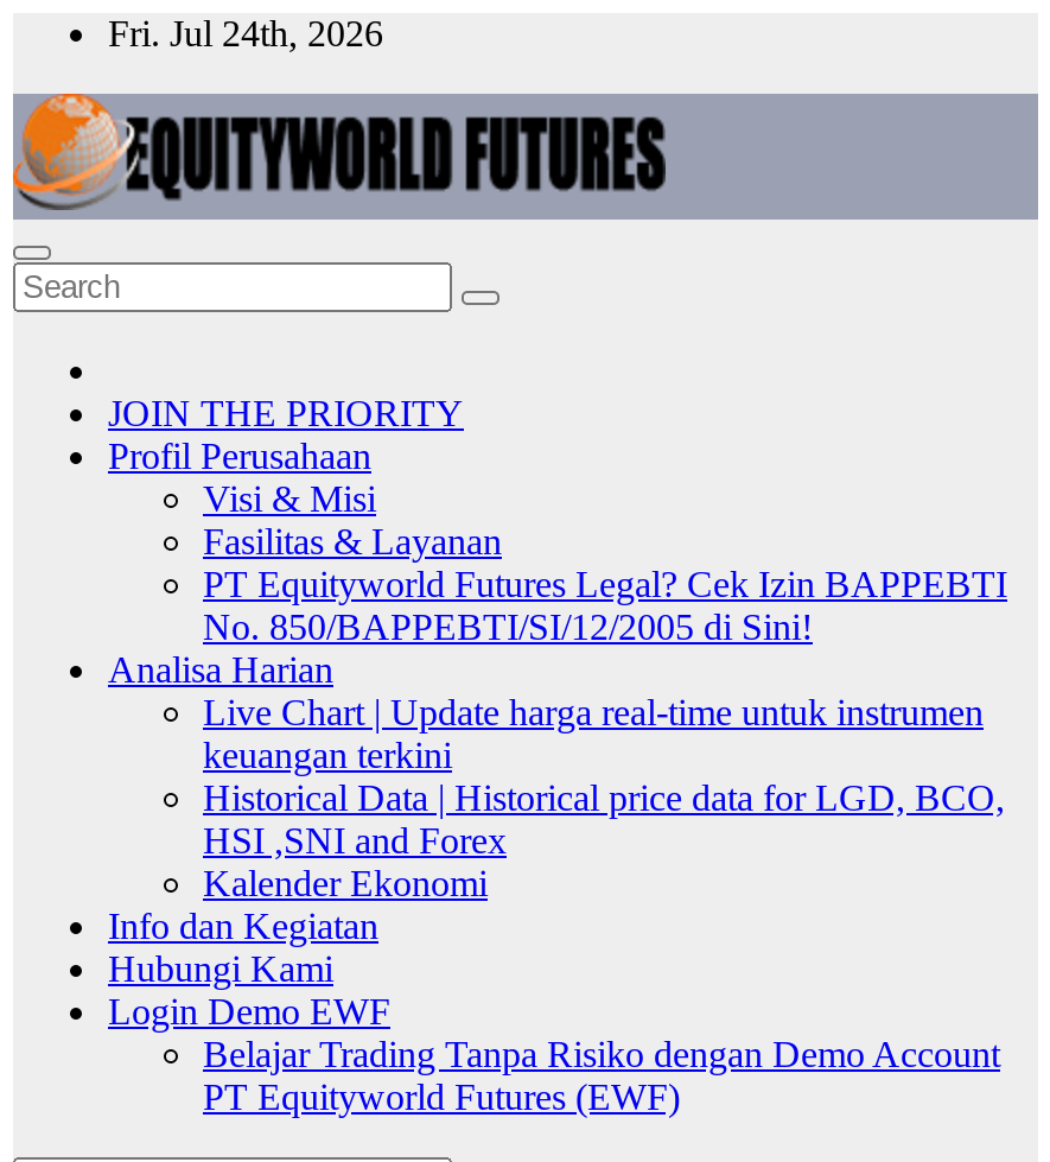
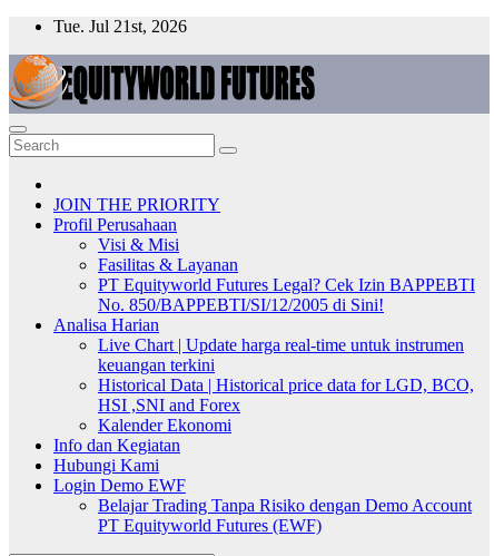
- Fri. Jul 24th, 2026
+ Tue. Jul 21st, 2026
